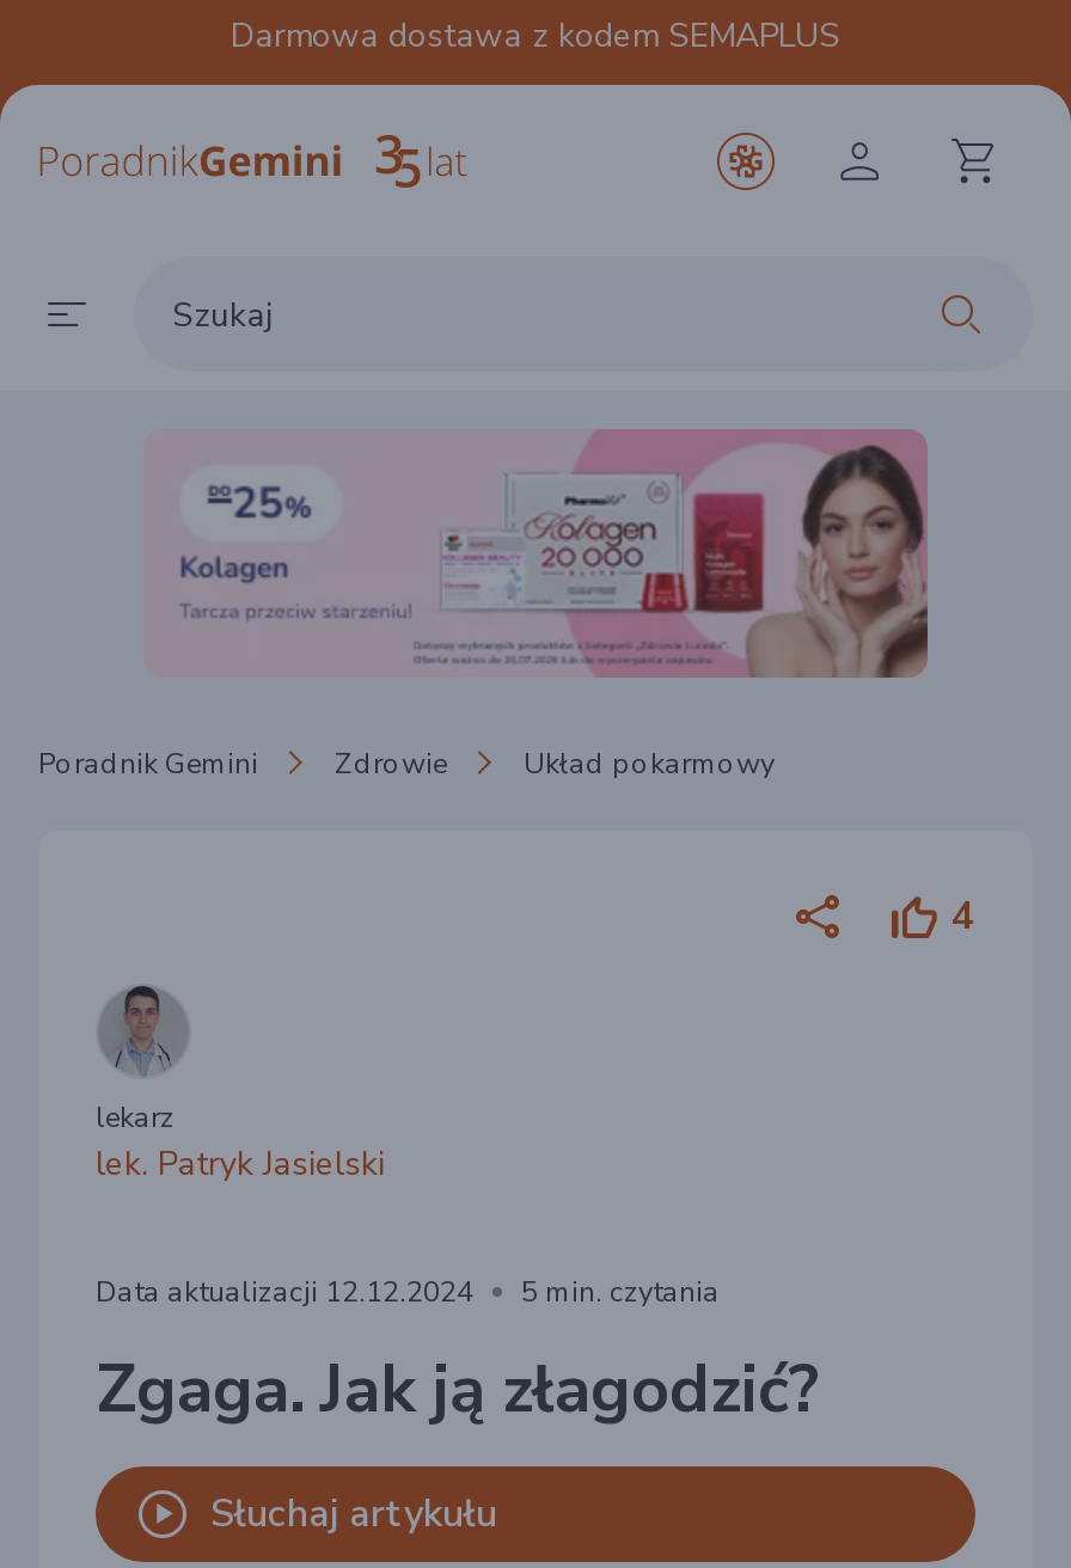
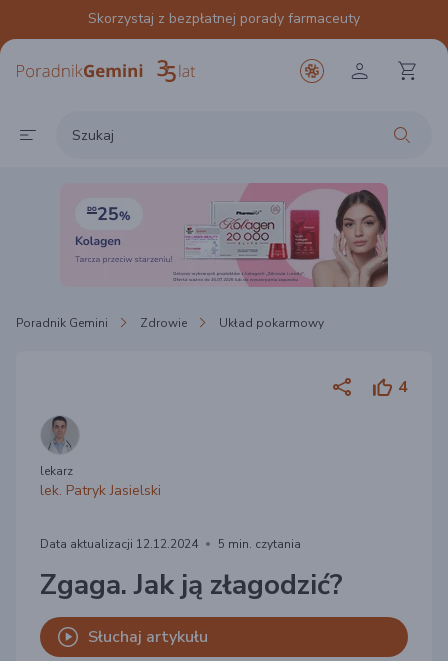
- Darmowa dostawa z kodem SEMAPLUS
+ Skorzystaj z bezpłatnej porady farmaceuty
